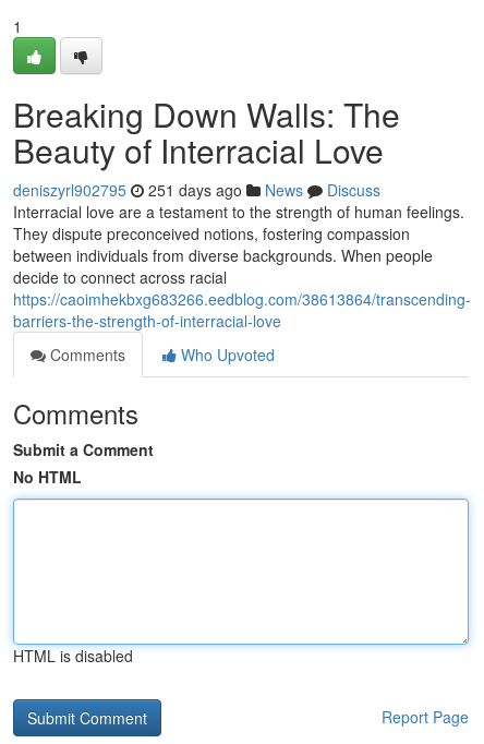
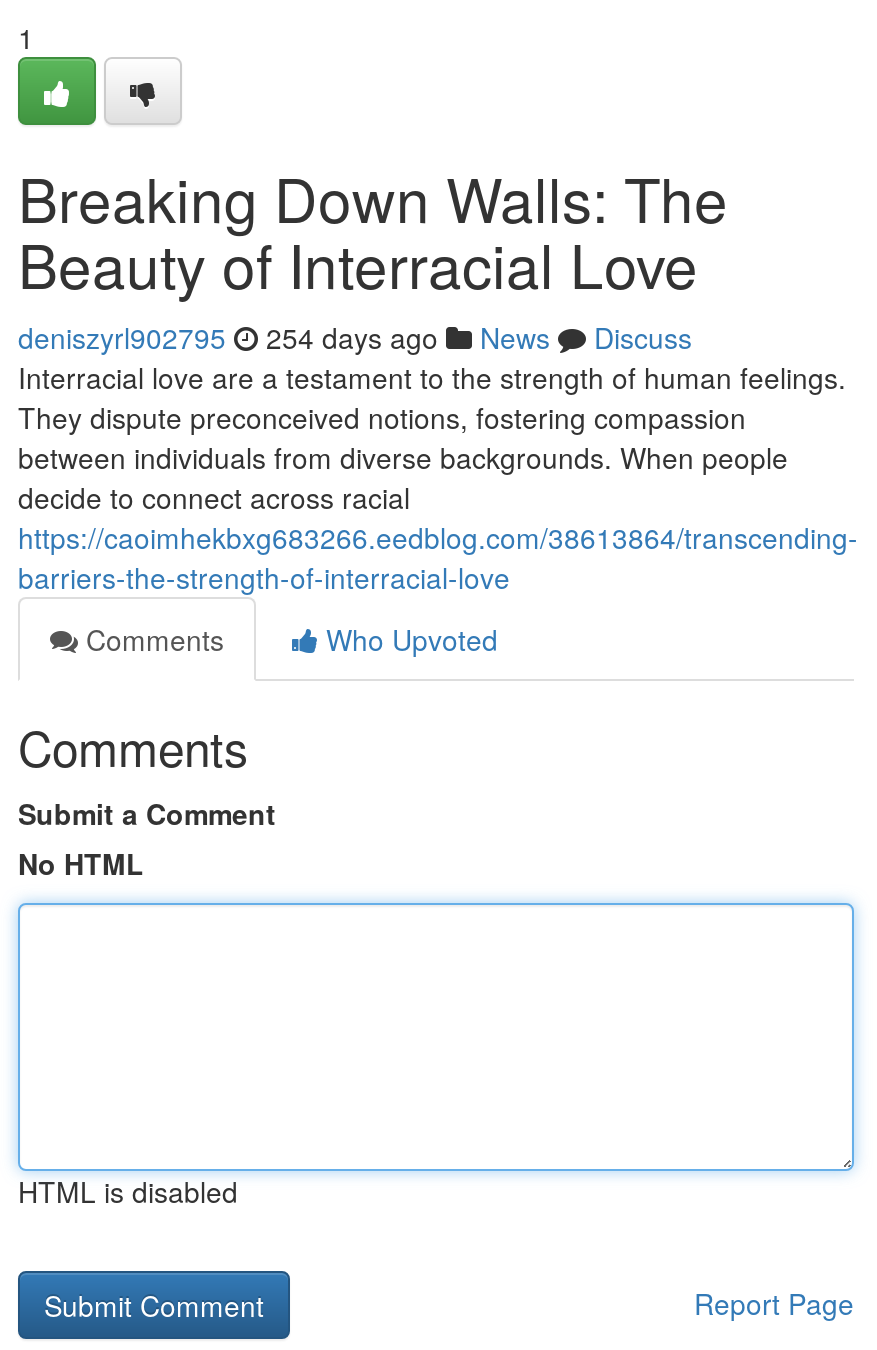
- deniszyrl902795 251 days ago News Discuss
+ deniszyrl902795 254 days ago News Discuss
